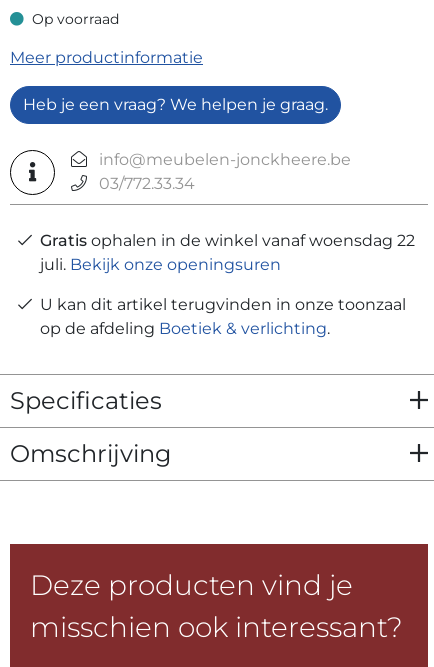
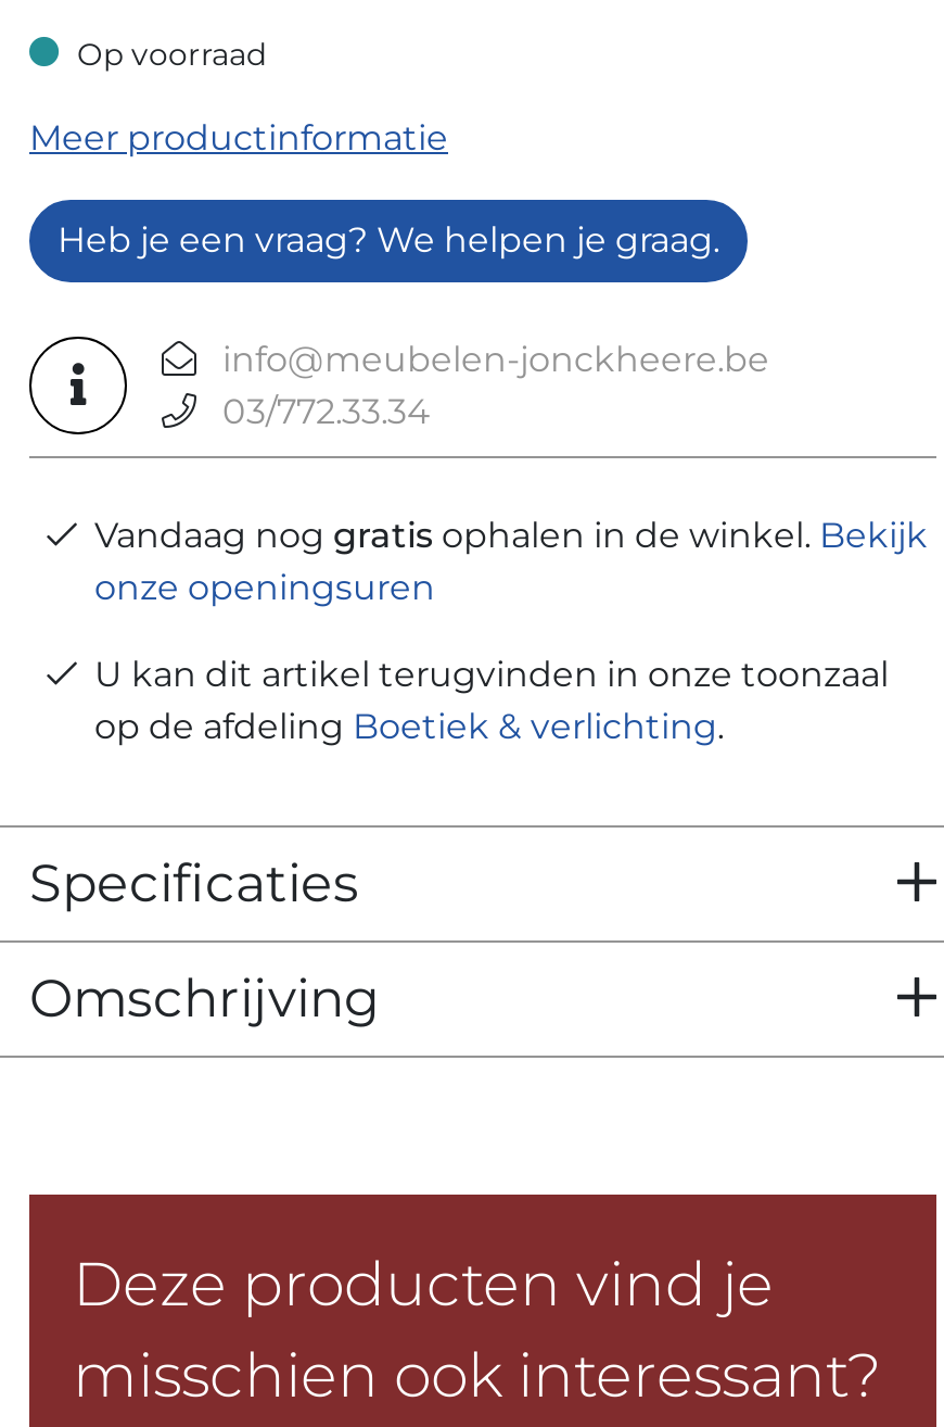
- Gratis ophalen in de winkel vanaf woensdag 22
- juli. Bekijk onze openingsuren
+ Vandaag nog gratis ophalen in de winkel. Bekijk
+ onze openingsuren
